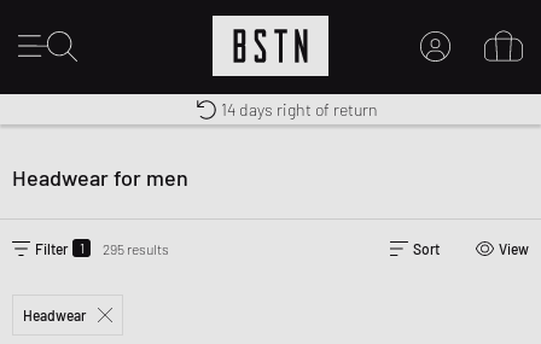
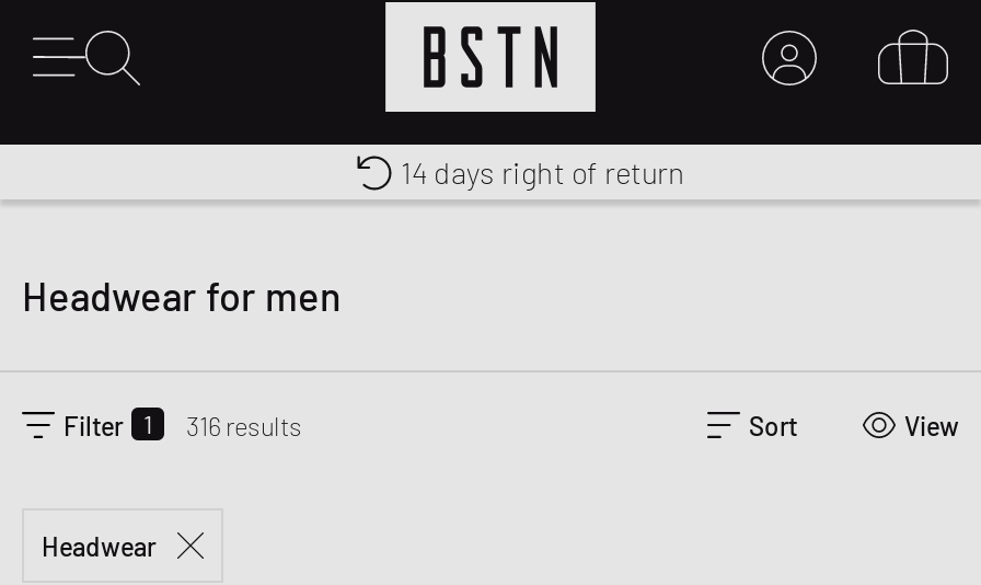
- Filter 1 295 results
+ Filter 1 316 results
